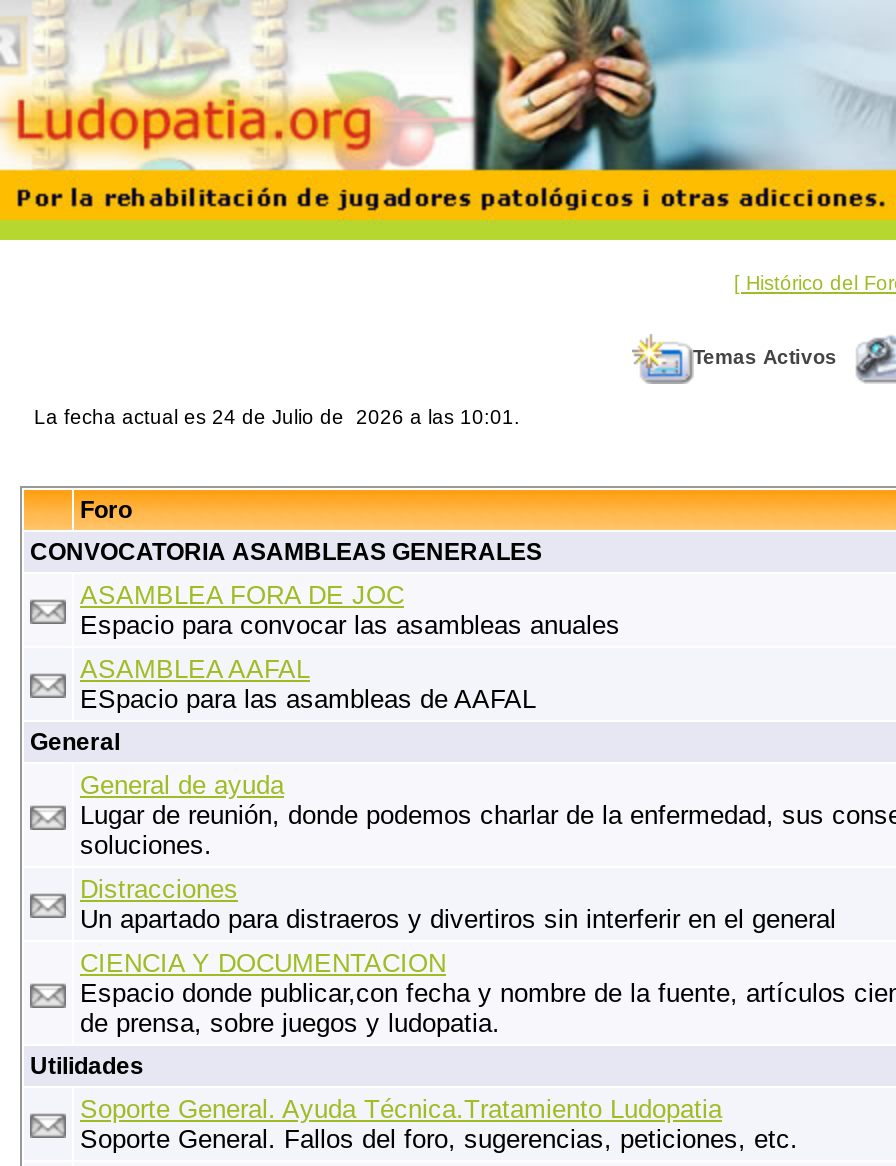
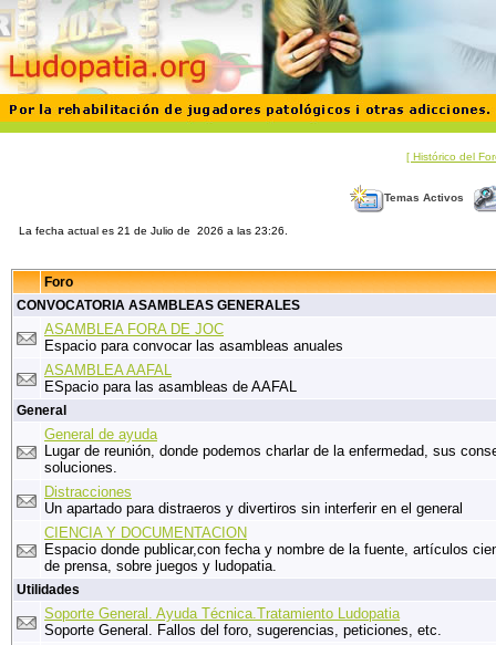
- La fecha actual es 24 de Julio de 2026 a las 10:01.
+ La fecha actual es 21 de Julio de 2026 a las 23:26.
